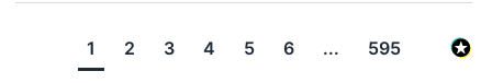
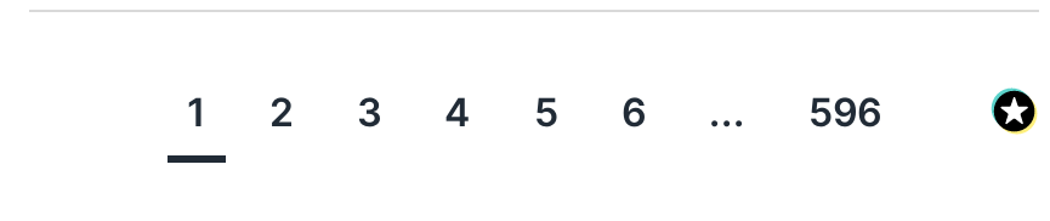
- 595
+ 596
